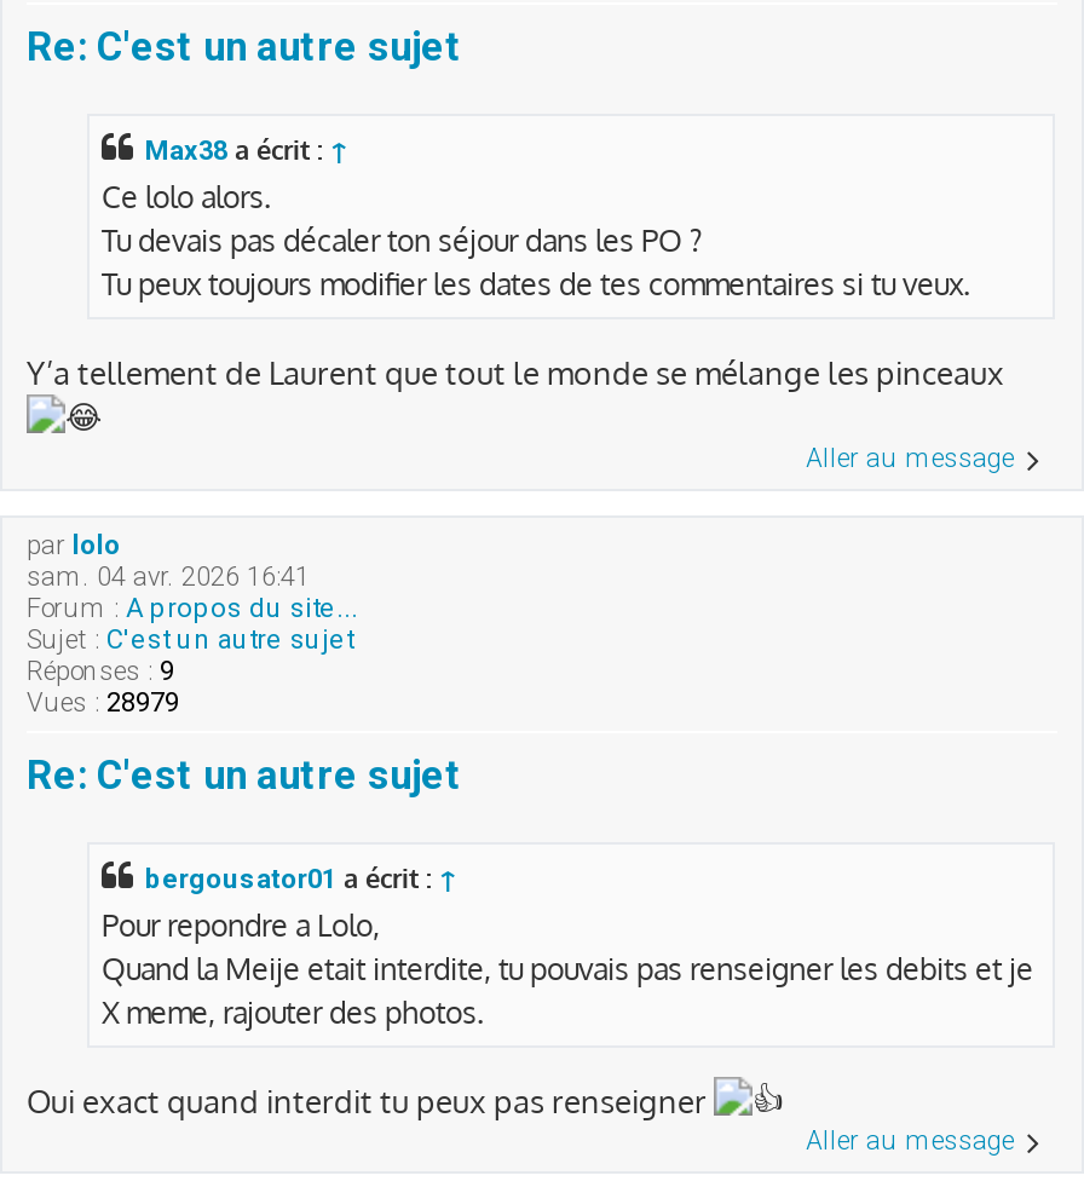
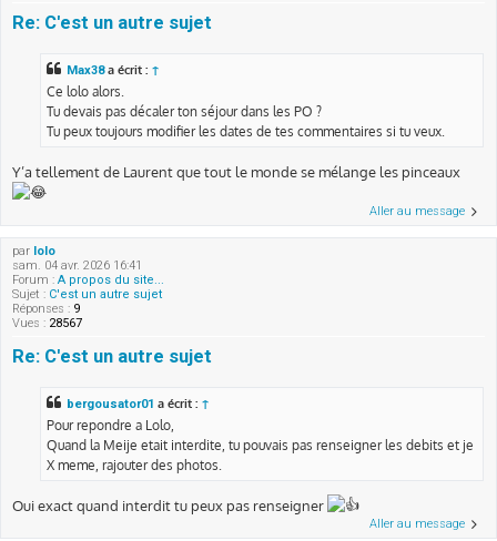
- Vues : 28979
+ Vues : 28567
